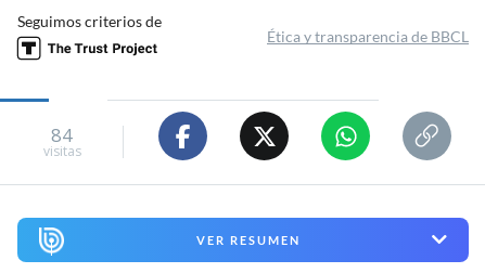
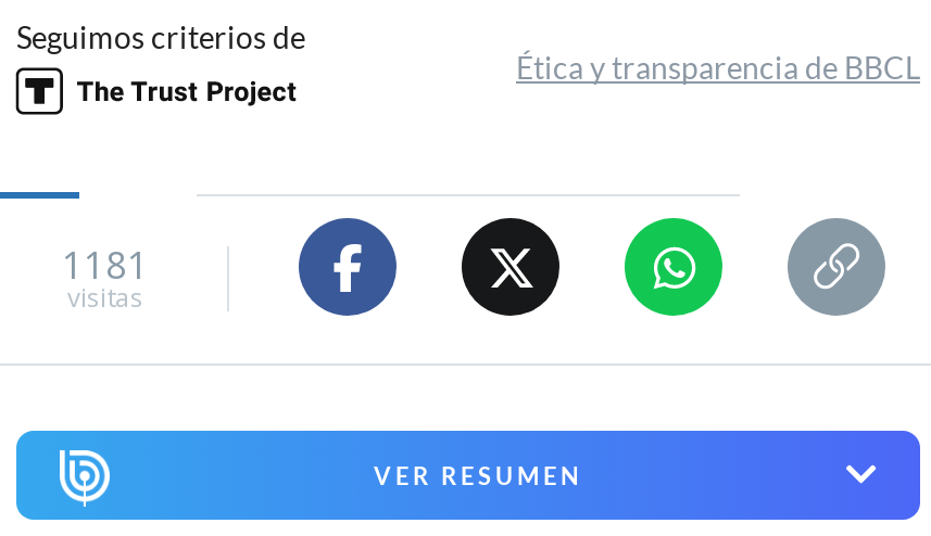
- 84
+ 1181
